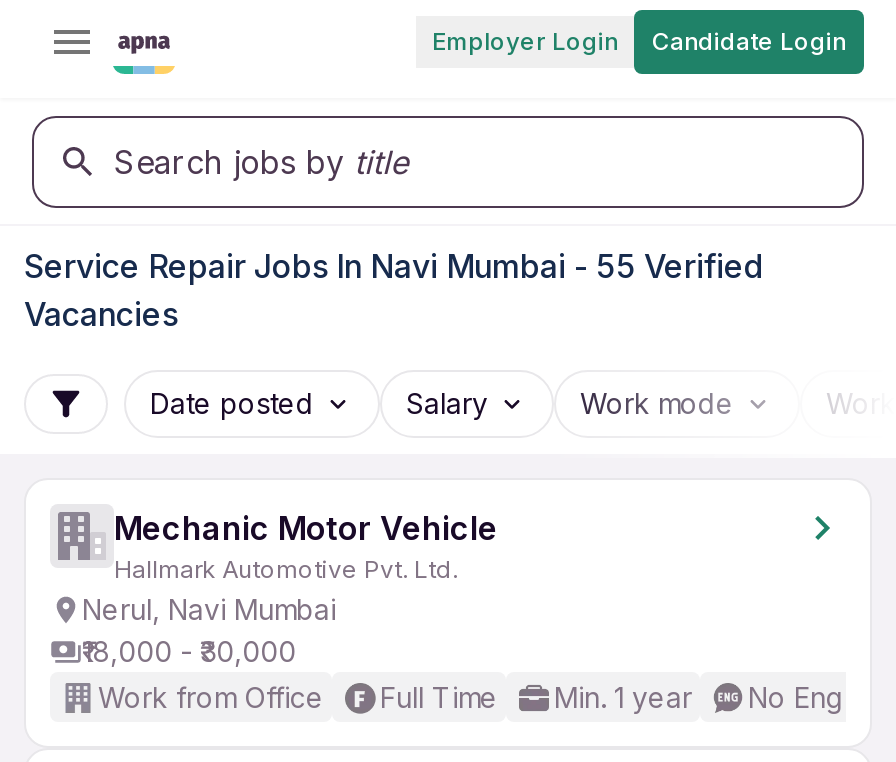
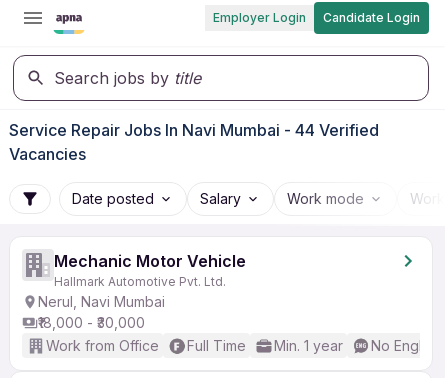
- Service Repair Jobs In Navi Mumbai - 55 Verified
+ Service Repair Jobs In Navi Mumbai - 44 Verified
